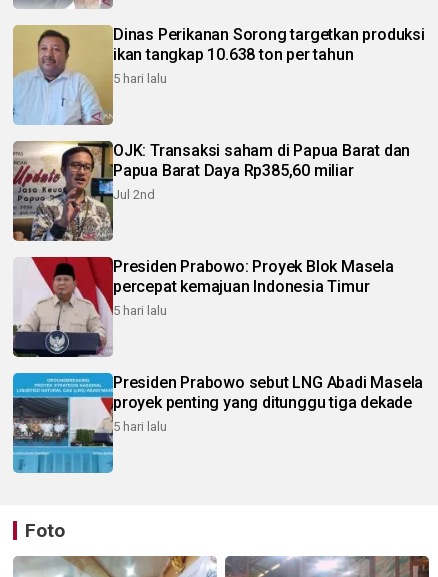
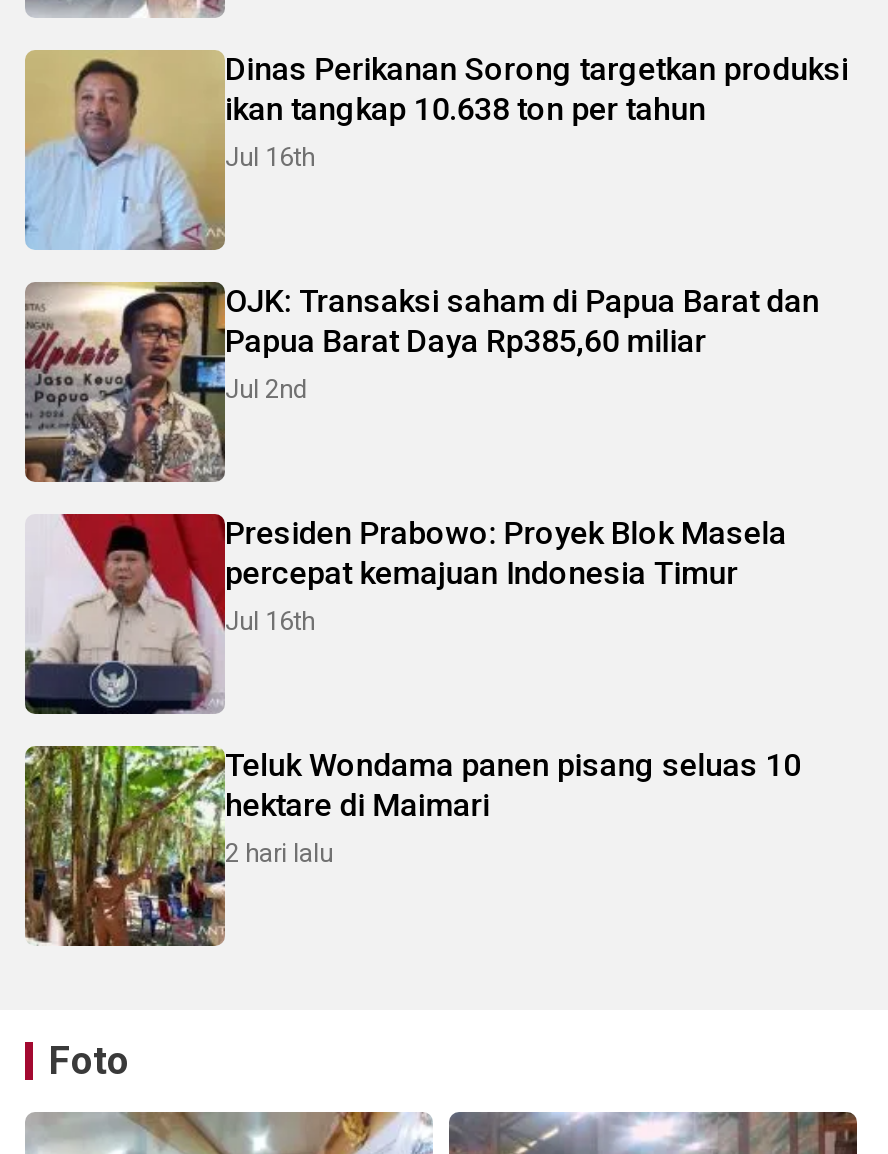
- 5 hari lalu
+ Jul 16th

- 5 hari lalu
+ Jul 16th

- [image]
- Presiden Prabowo sebut LNG Abadi Masela
- proyek penting yang ditunggu tiga dekade
- 5 hari lalu
+ [image]
+ Teluk Wondama panen pisang seluas 10
+ hektare di Maimari
+ 2 hari lalu
